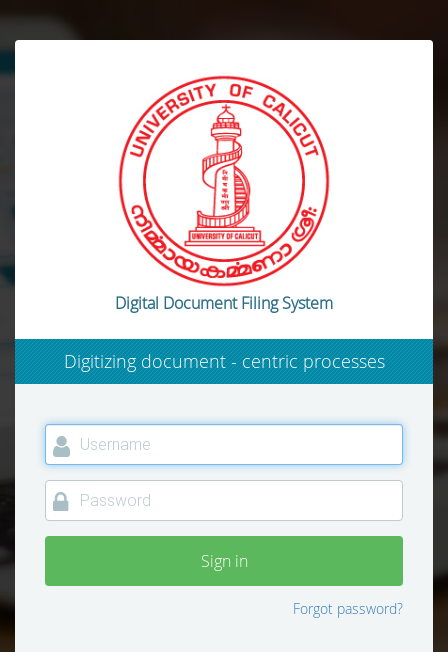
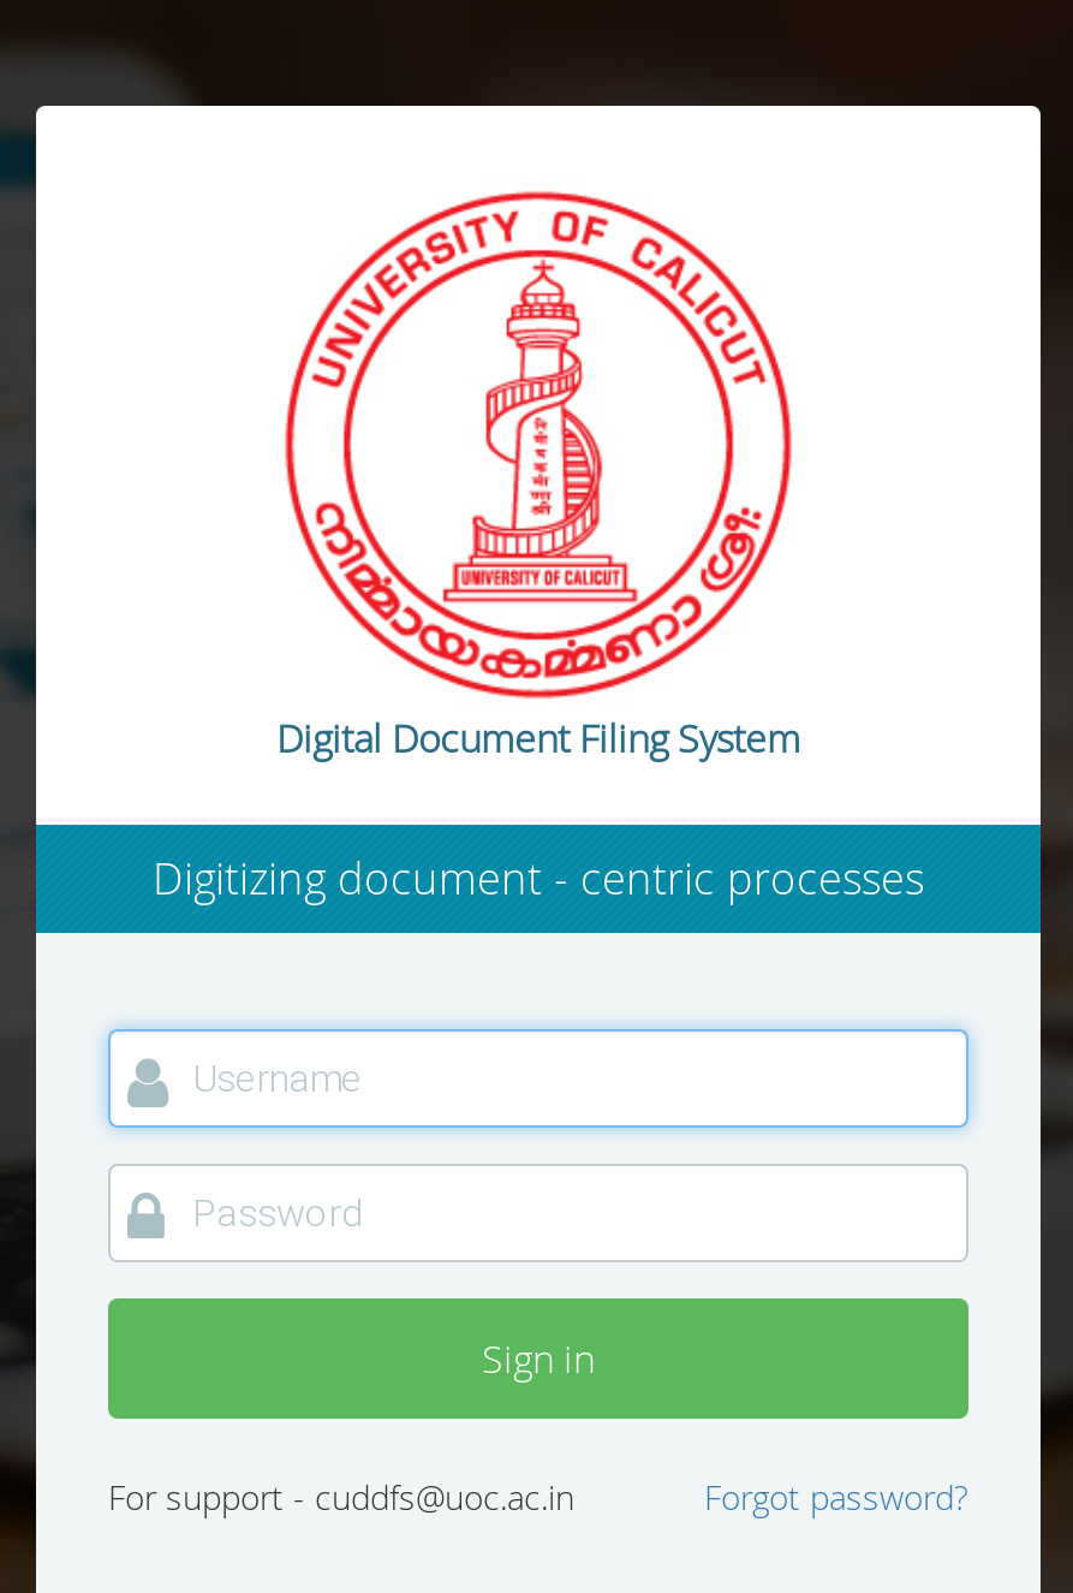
+ For support - cuddfs@uoc.ac.in
